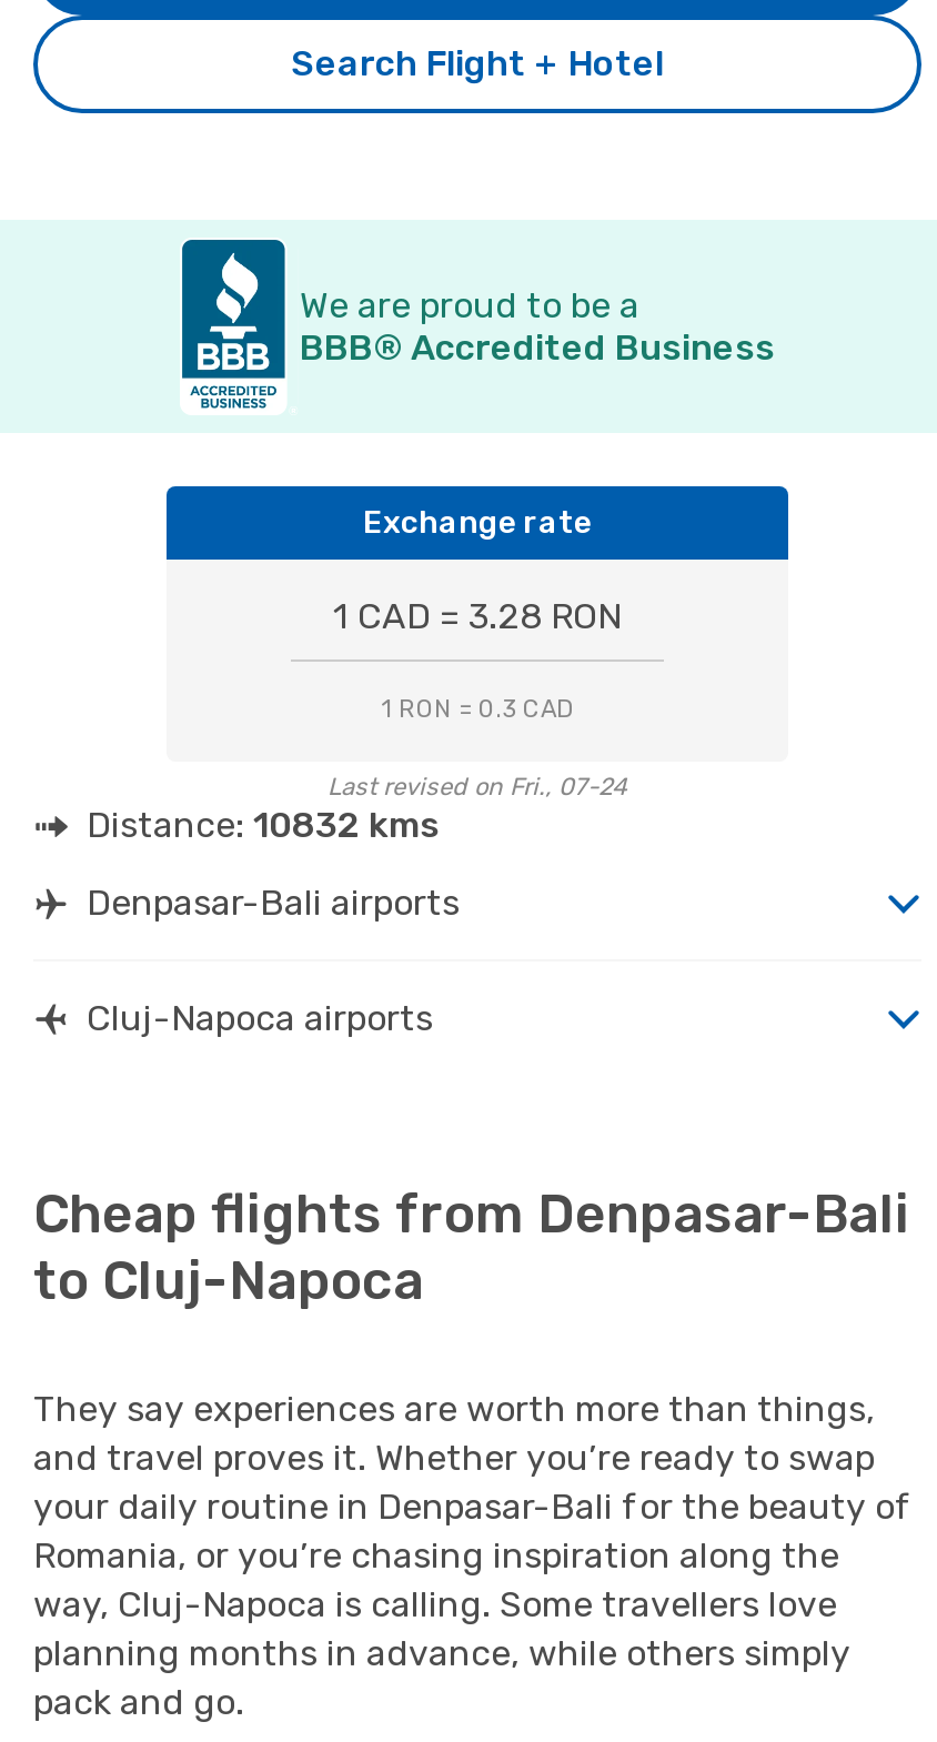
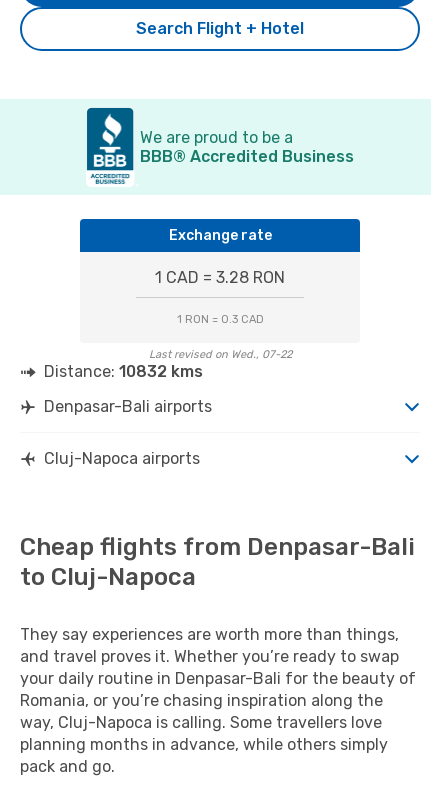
- Last revised on Fri., 07-24
+ Last revised on Wed., 07-22
